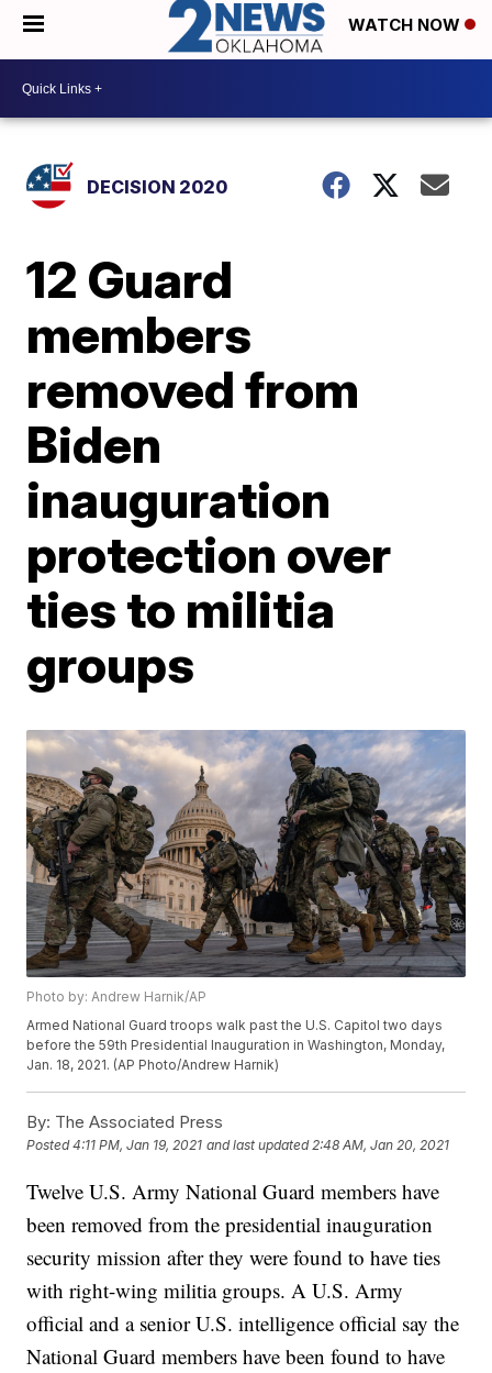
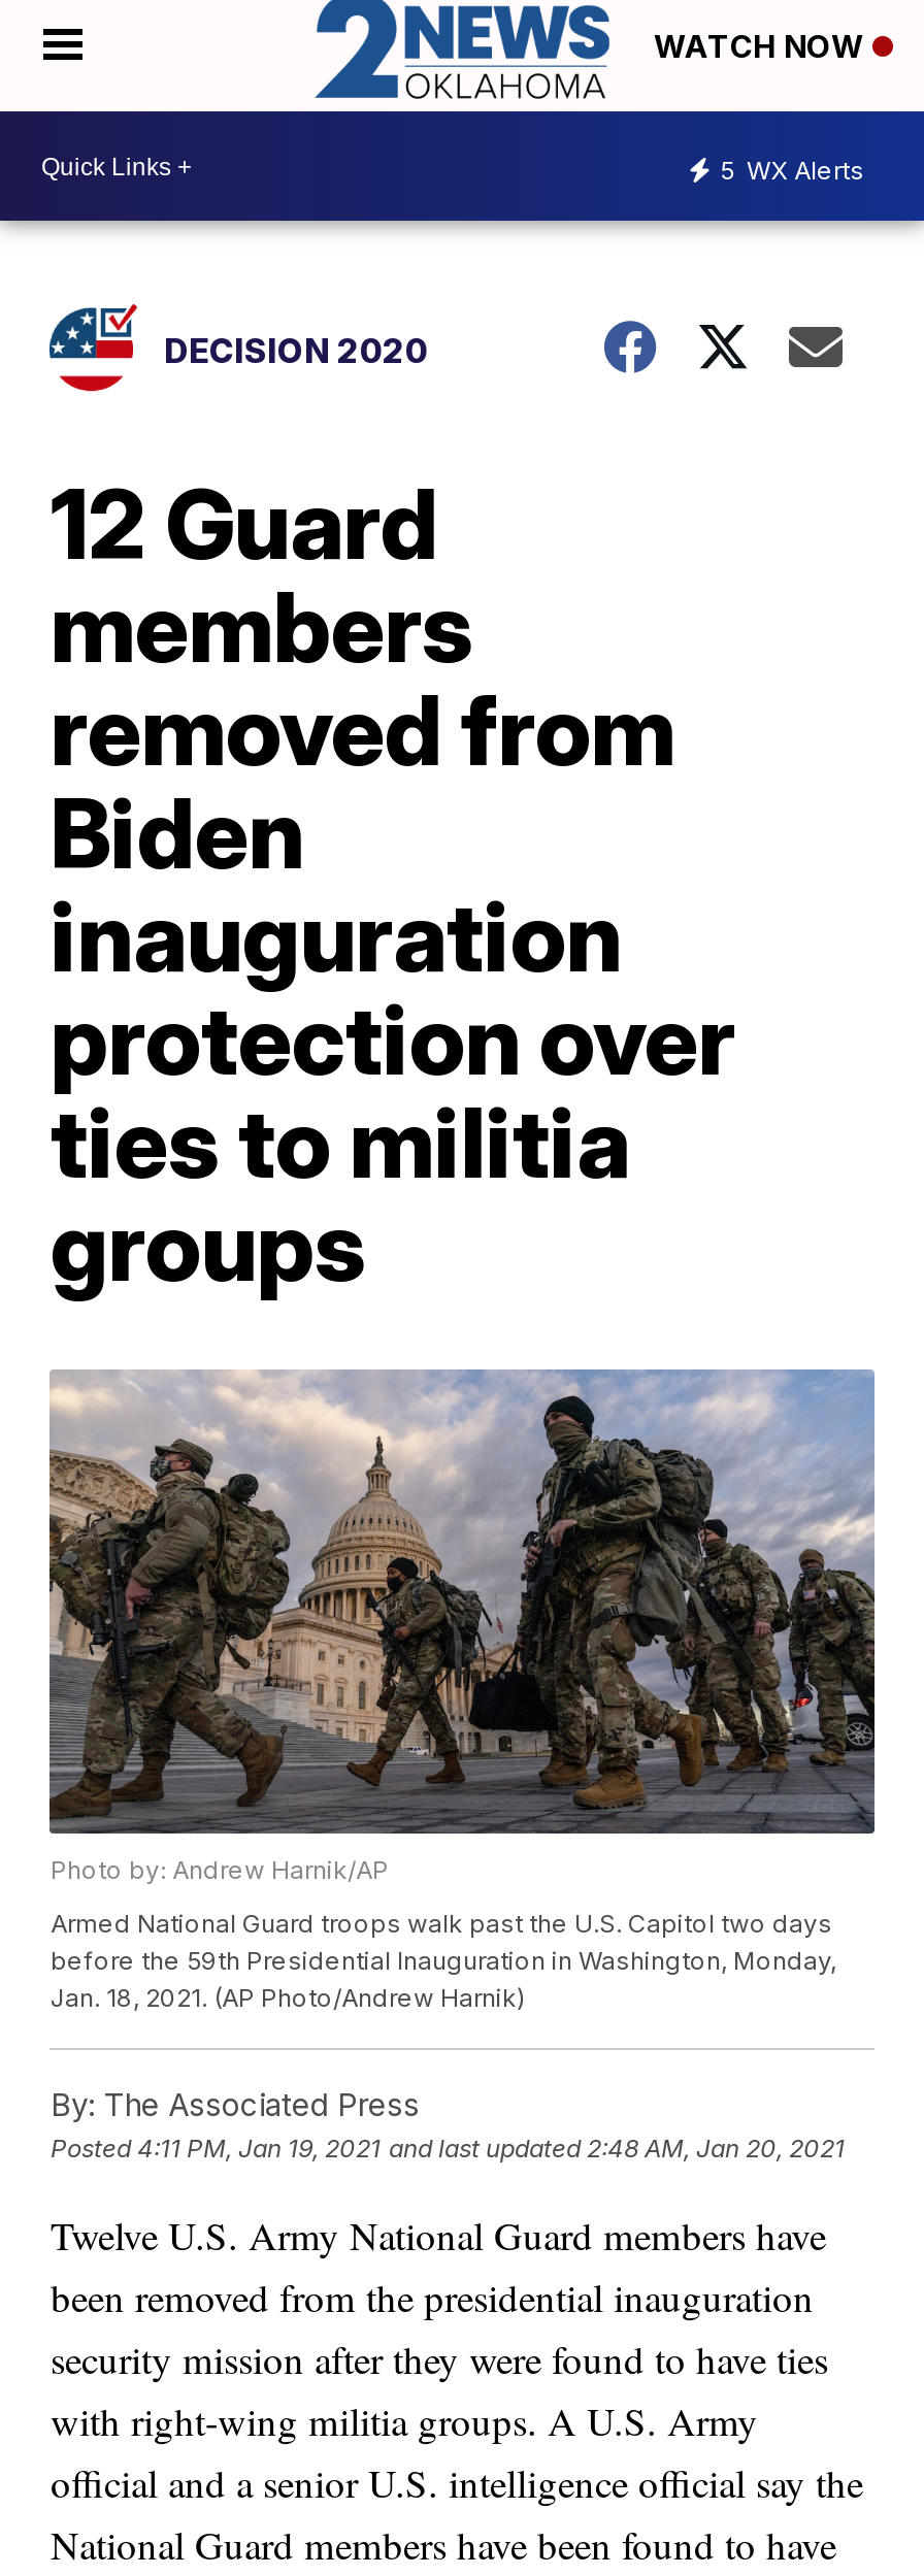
+ 5 WX Alerts
